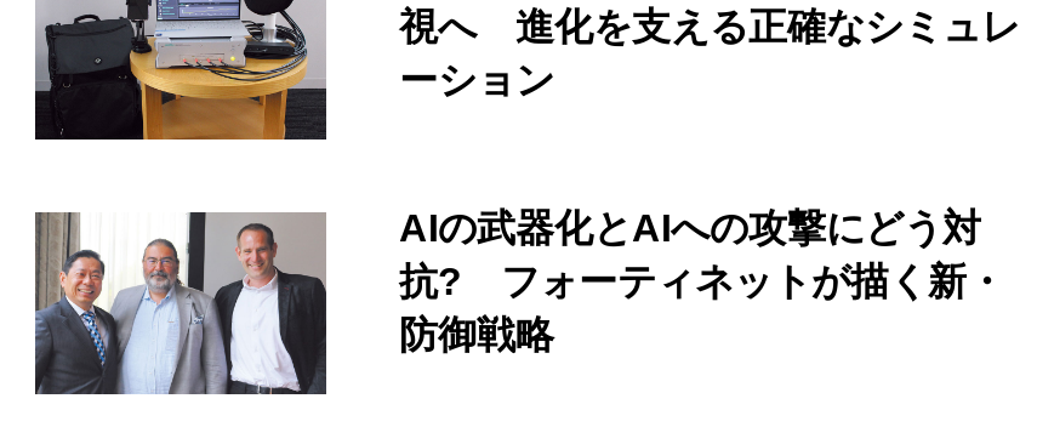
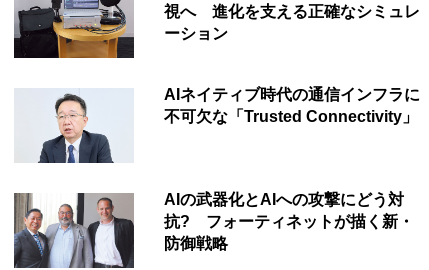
+ [image]
+ AIネイティブ時代の通信インフラに
+ 不可欠な「Trusted Connectivity」
